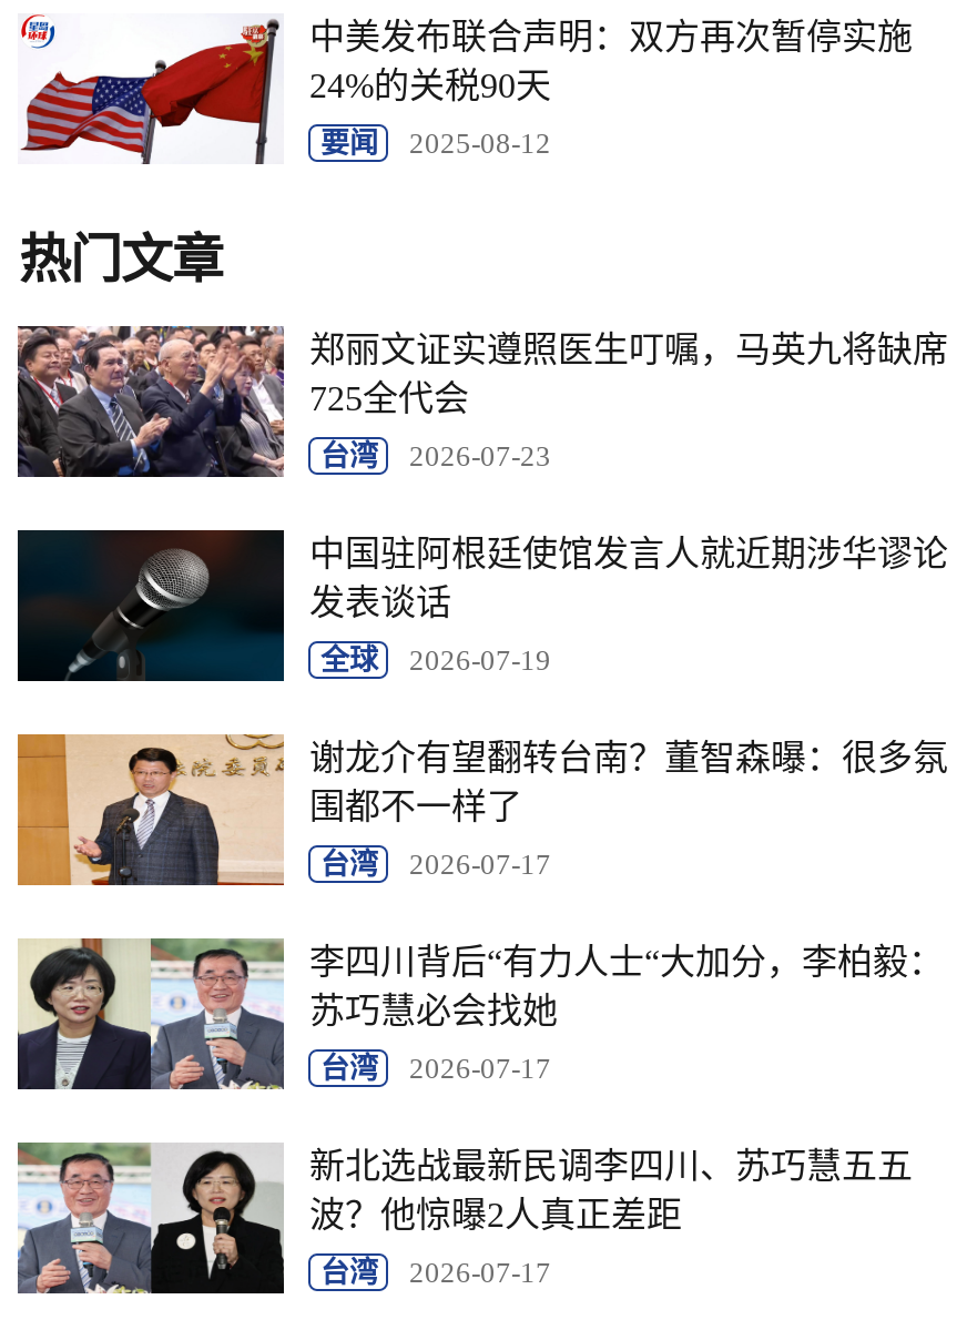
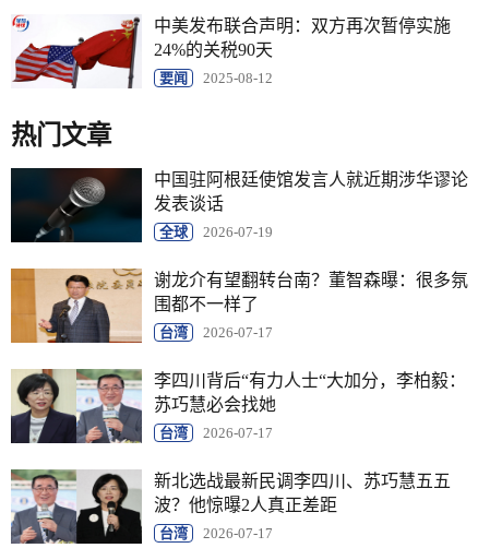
- [image]
- 郑丽文证实遵照医生叮嘱，马英九将缺席
- 725全代会
- 台湾
- 2026-07-23
